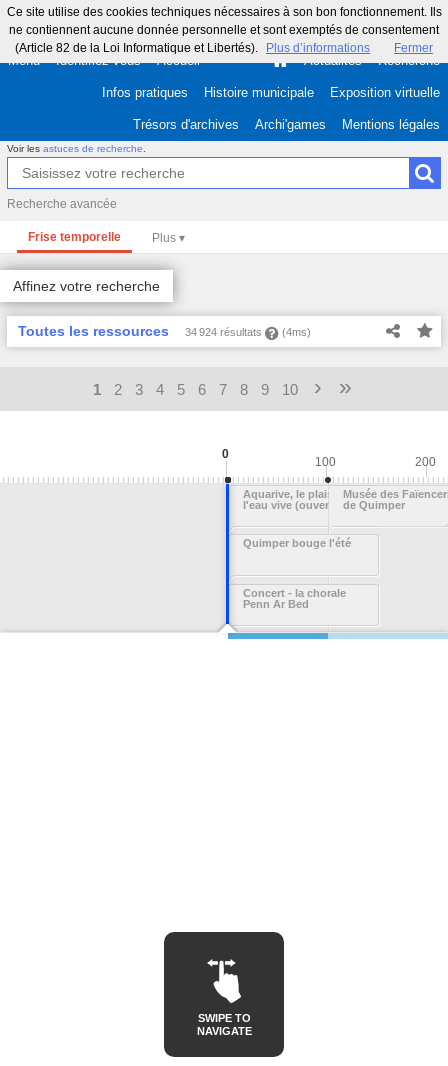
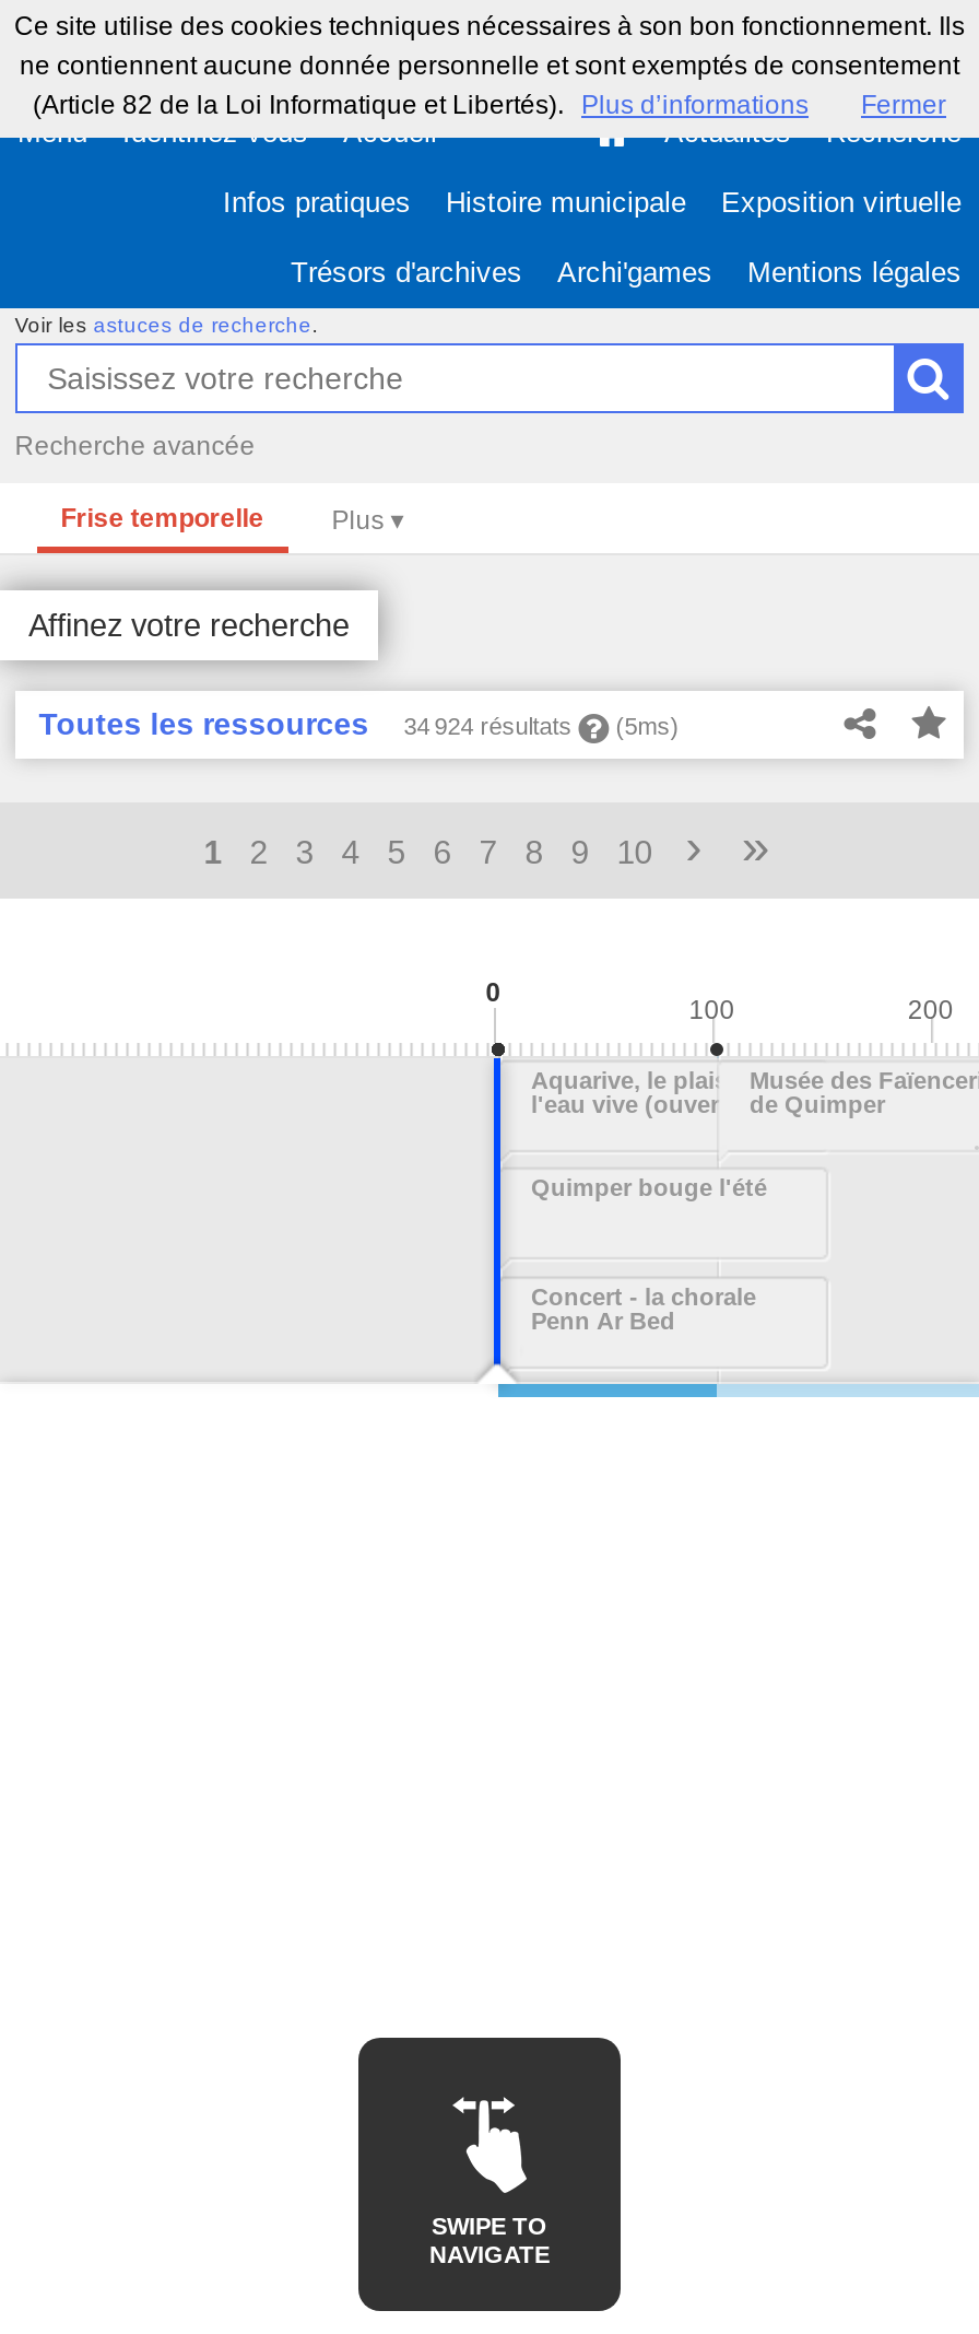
- Toutes les ressources 34 924 résultats (4ms)
+ Toutes les ressources 34 924 résultats (5ms)
